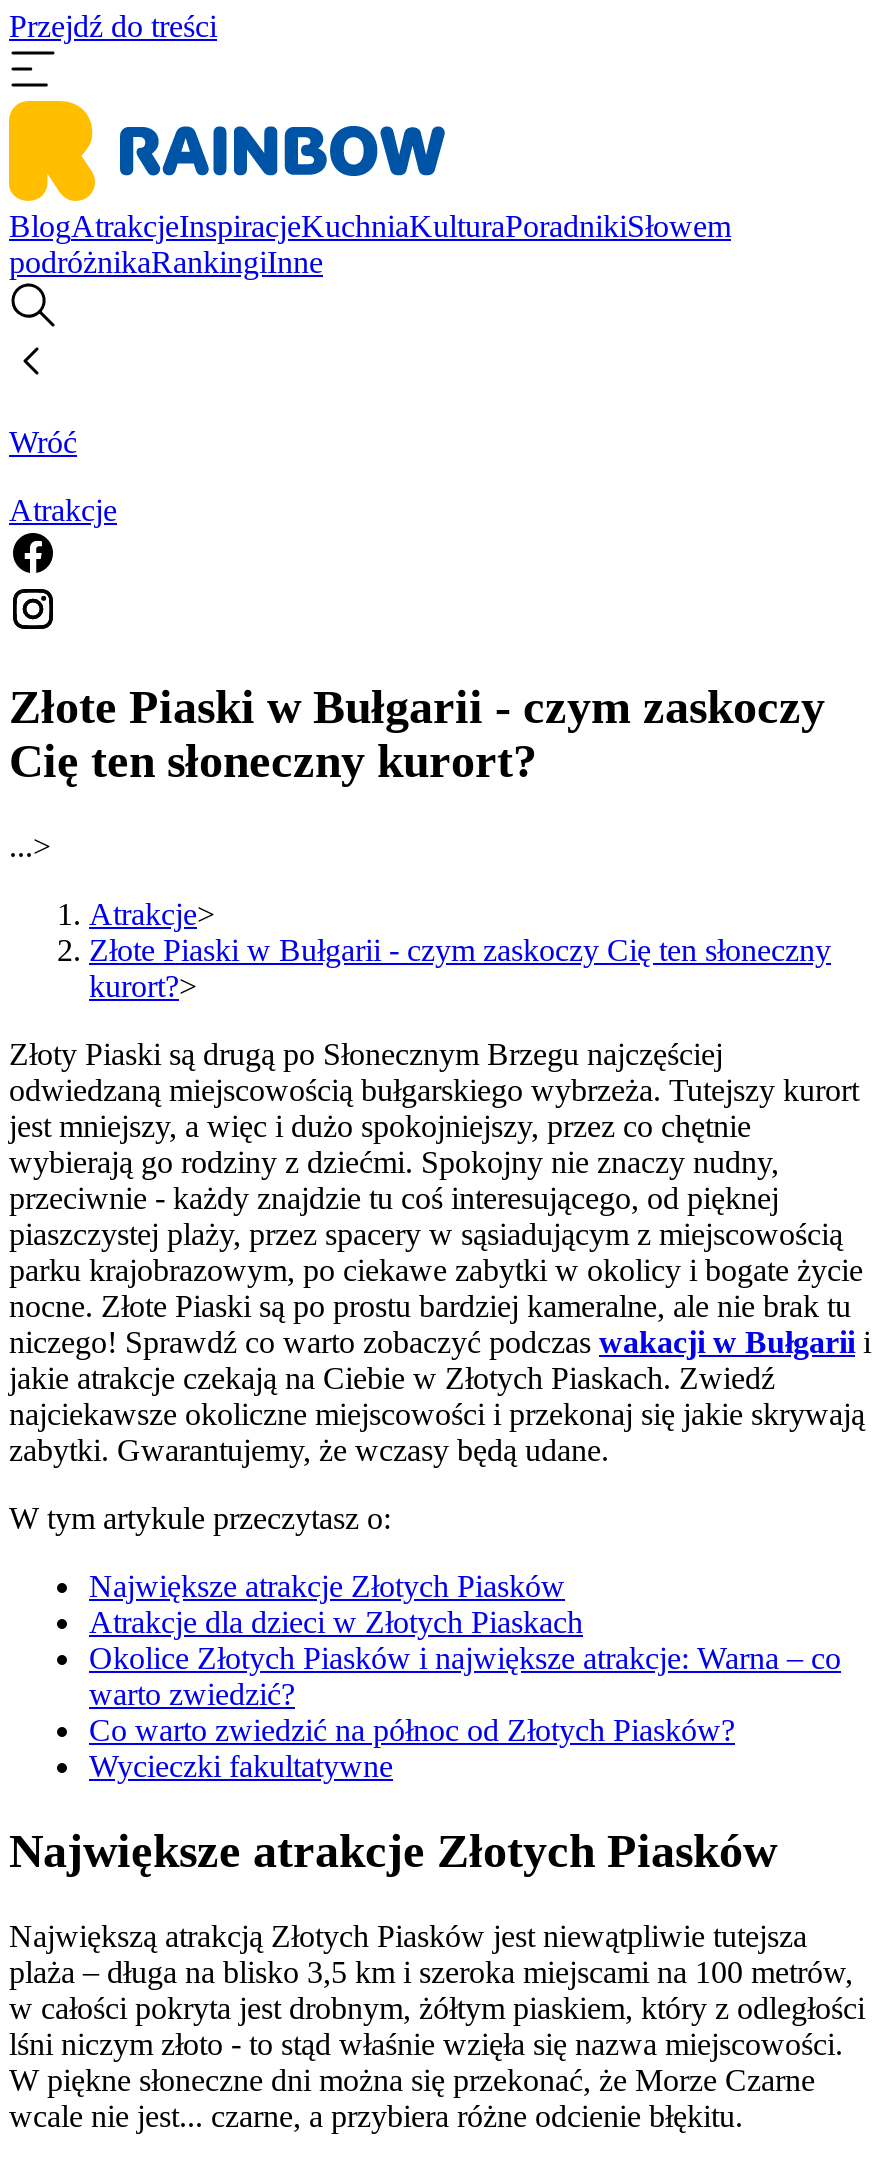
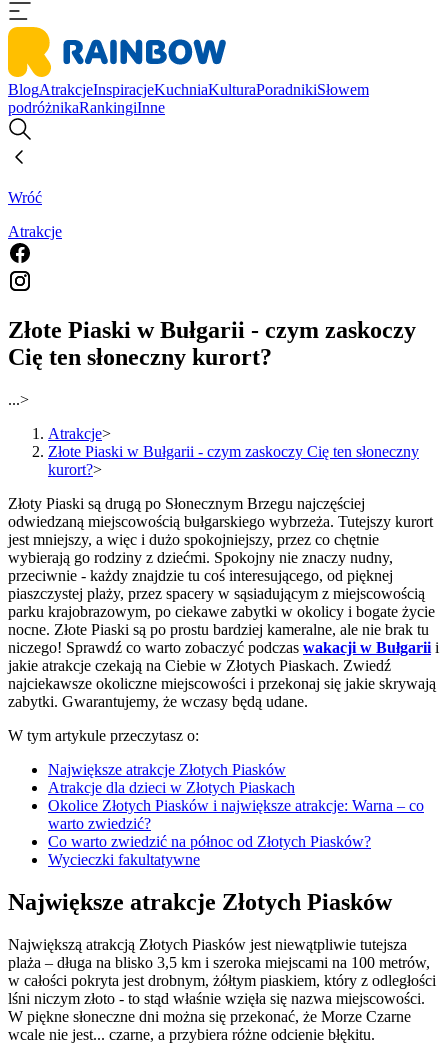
- Przejdź do treści
